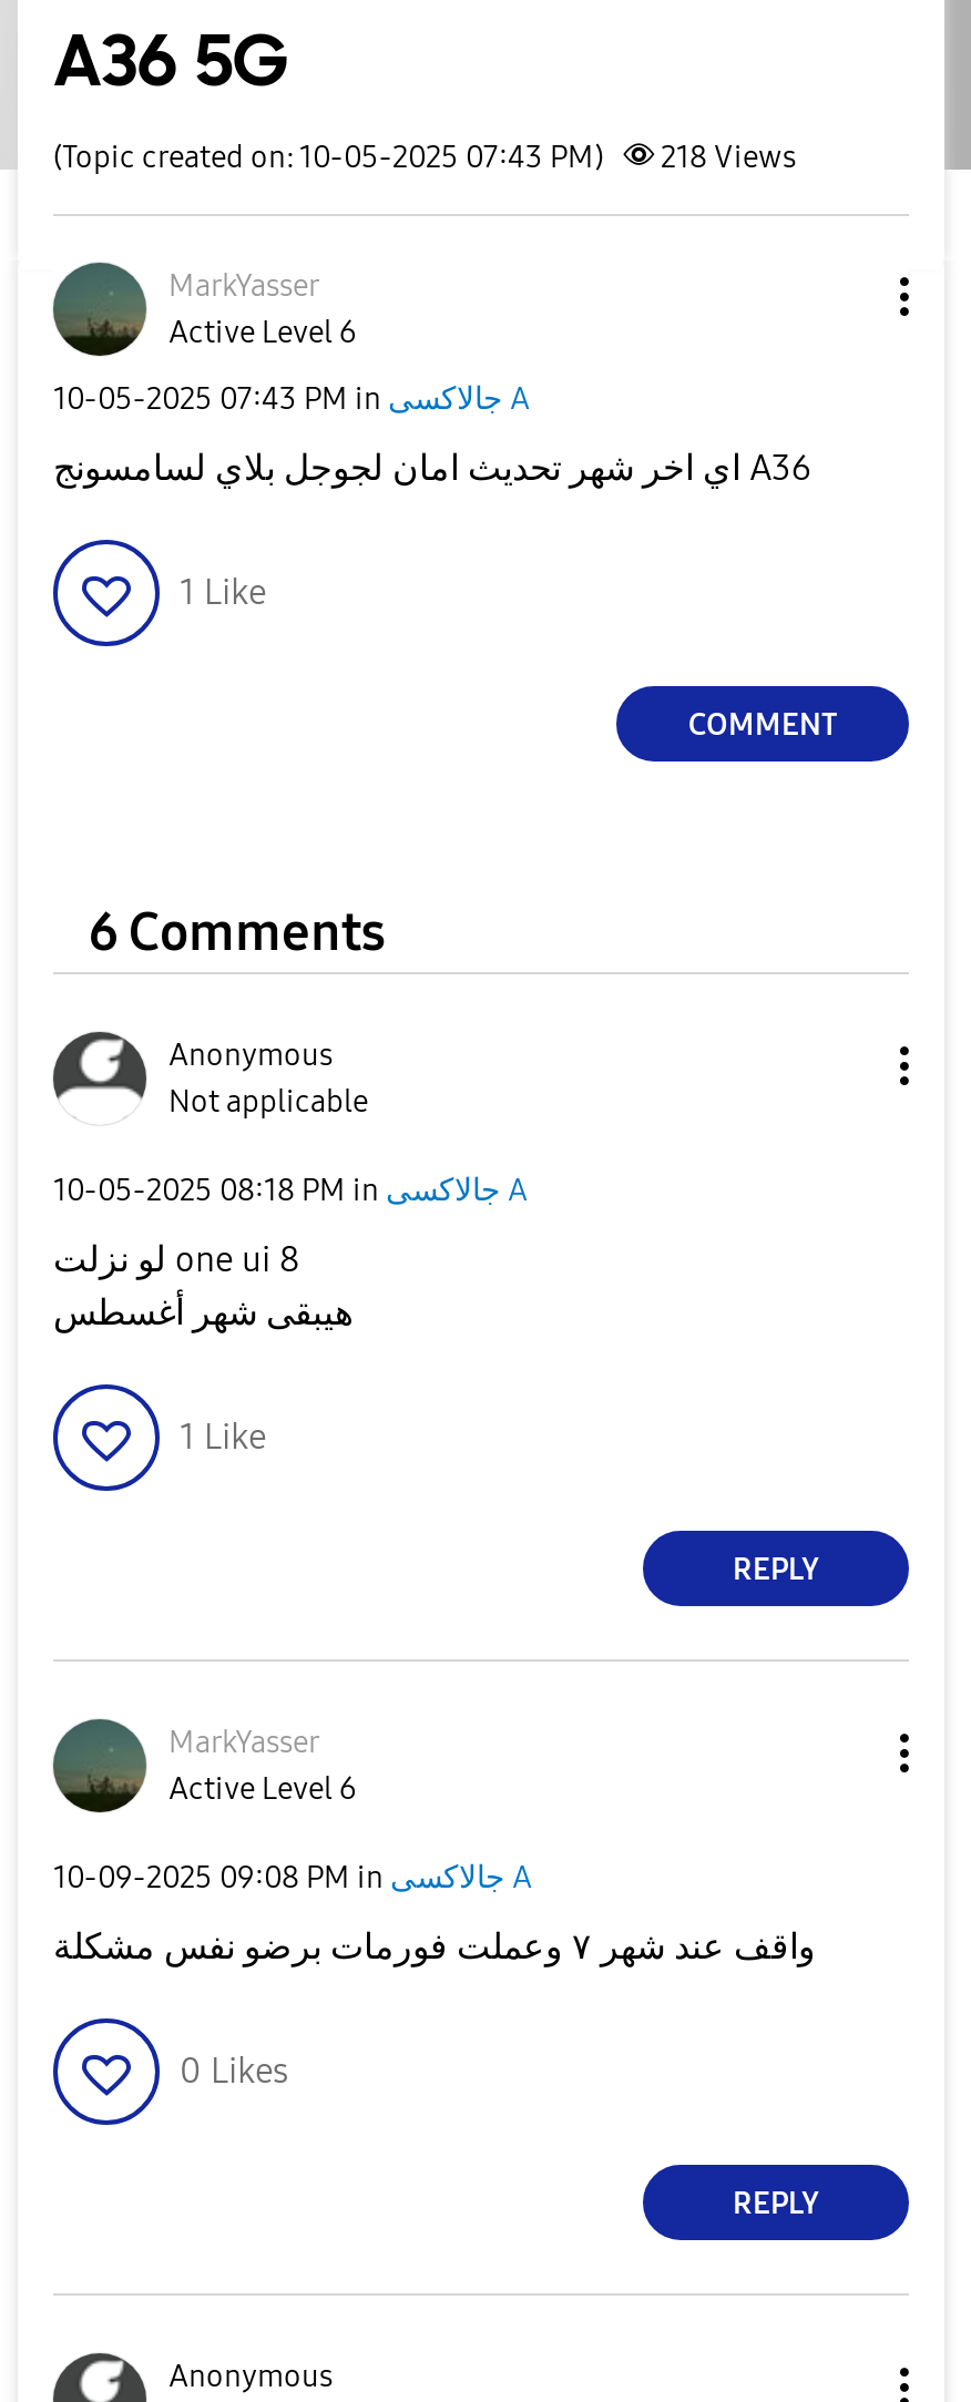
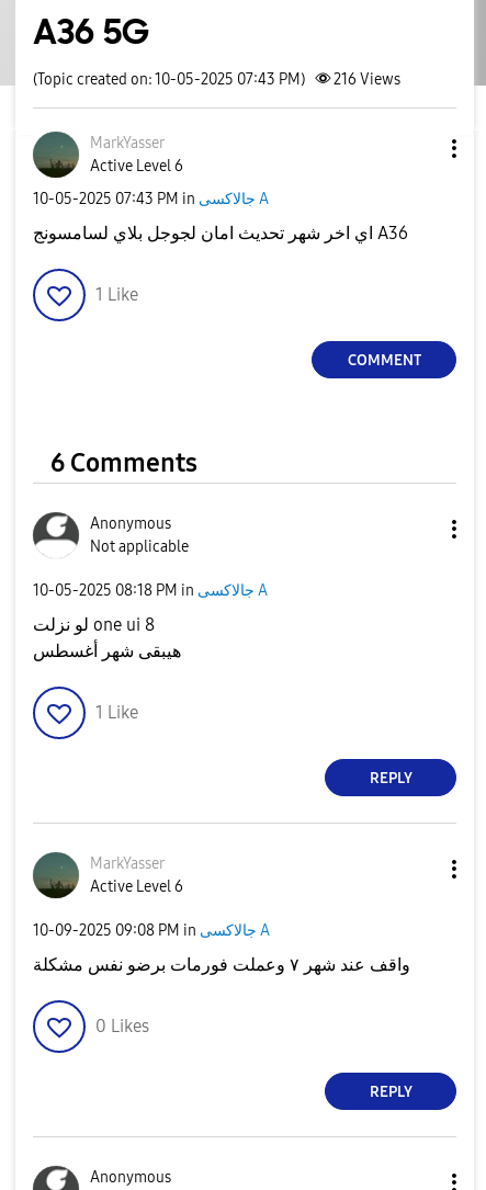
- (Topic created on: 10-05-2025 07:43 PM) 218 Views
+ (Topic created on: 10-05-2025 07:43 PM) 216 Views
